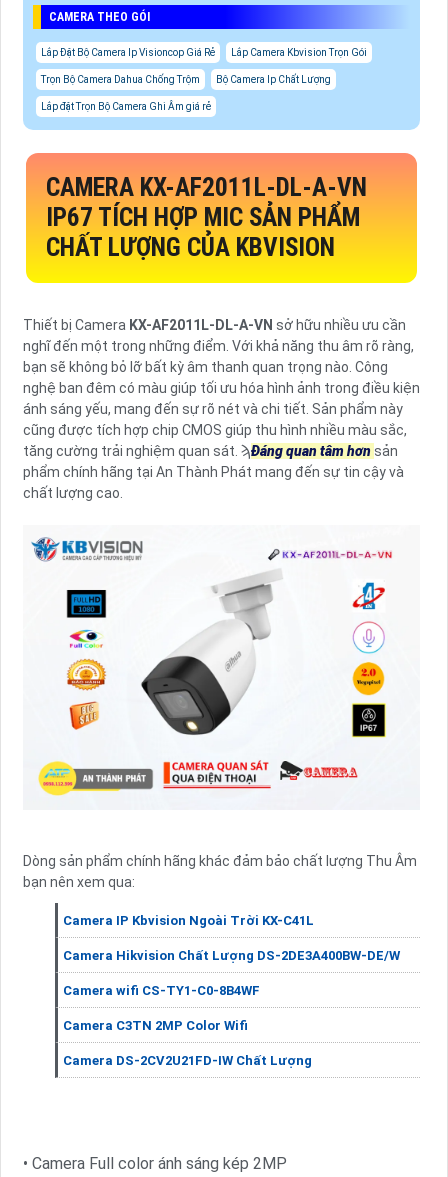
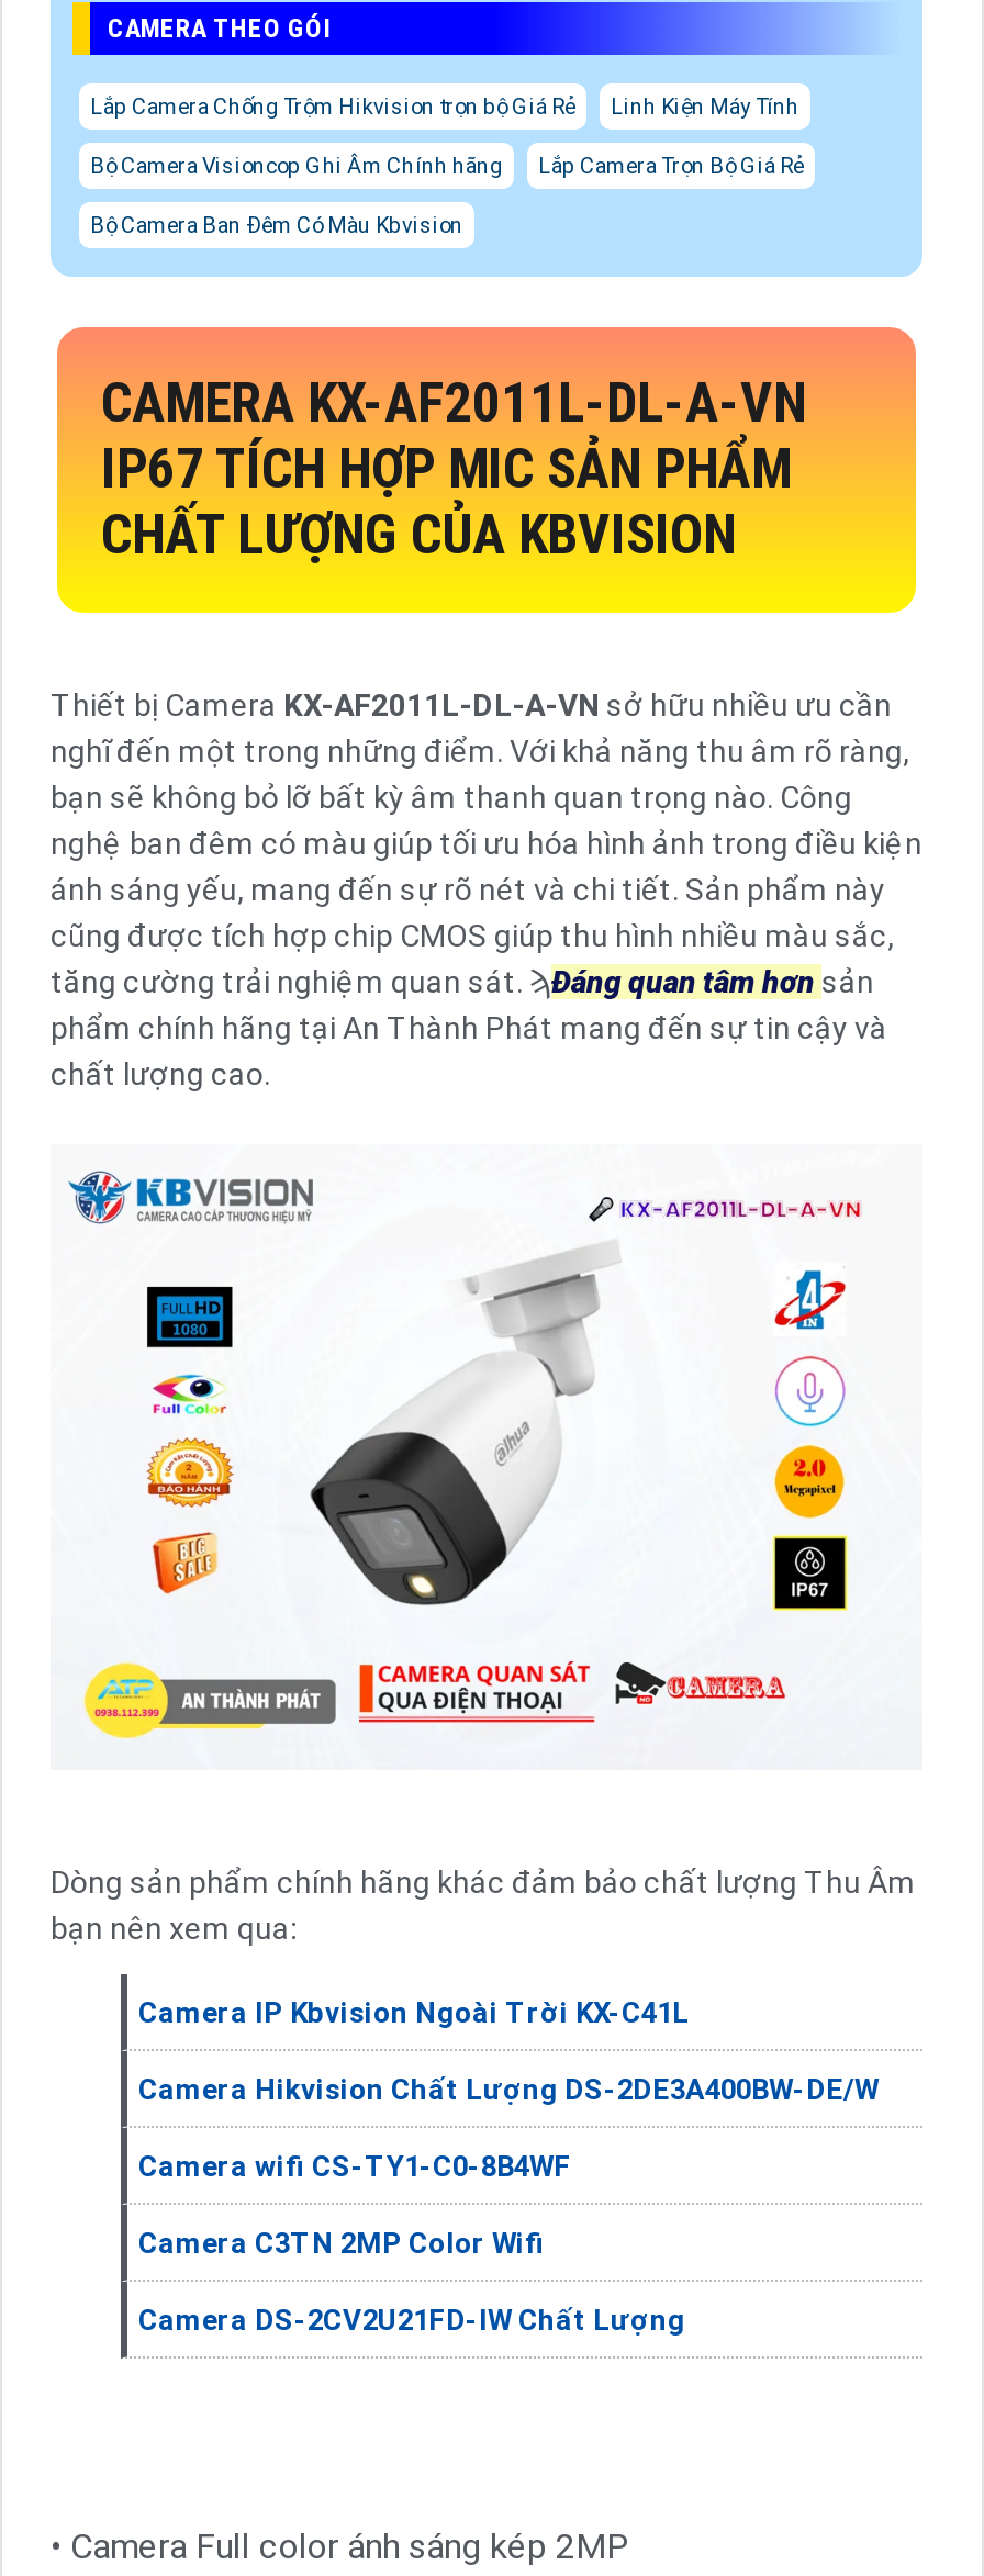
- Lắp Đặt Bộ Camera Ip Visioncop Giá Rẻ
- Lắp Camera Kbvision Trọn Gói
+ Lắp Camera Chống Trộm Hikvision trọn bộ Giá Rẻ
+ Linh Kiện Máy Tính

- Trọn Bộ Camera Dahua Chống Trộm
- Bộ Camera Ip Chất Lượng
+ Bộ Camera Visioncop Ghi Âm Chính hãng
+ Lắp Camera Trọn Bộ Giá Rẻ

- Lắp đặt Trọn Bộ Camera Ghi Âm giá rẻ
+ Bộ Camera Ban Đêm Có Màu Kbvision
